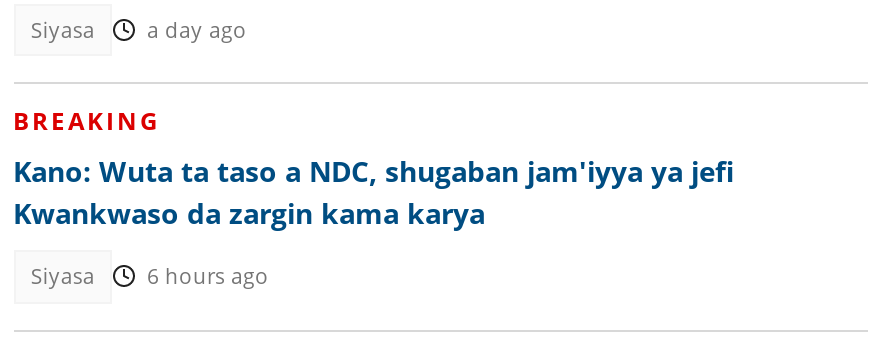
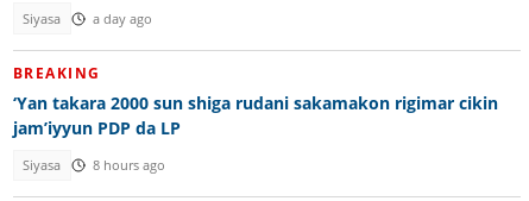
- Kano: Wuta ta taso a NDC, shugaban jam'iyya ya jefi
- Kwankwaso da zargin kama karya
+ ‘Yan takara 2000 sun shiga rudani sakamakon rigimar cikin
+ jam’iyyun PDP da LP

- Siyasa 6 hours ago
+ Siyasa 8 hours ago
